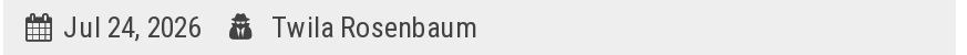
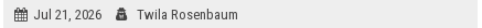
- Jul 24, 2026 Twila Rosenbaum
+ Jul 21, 2026 Twila Rosenbaum
